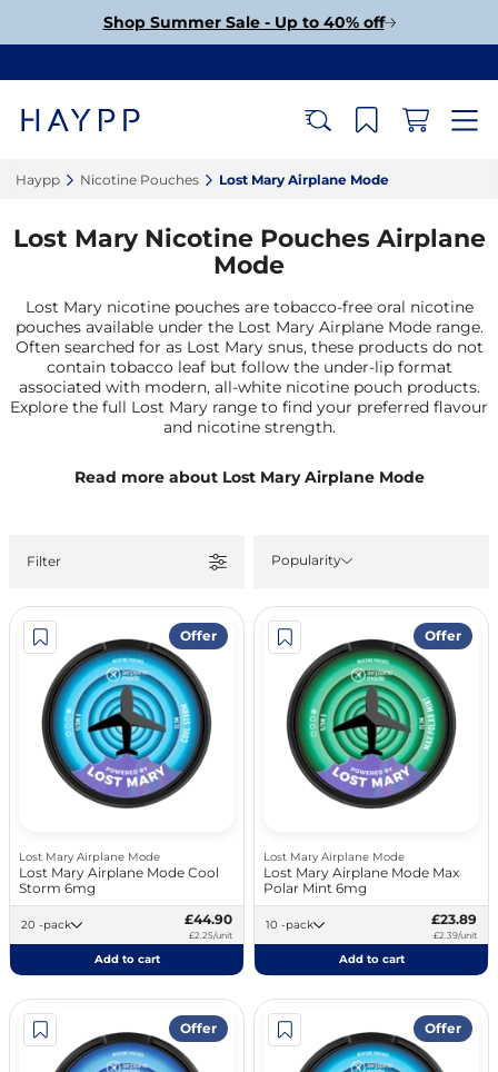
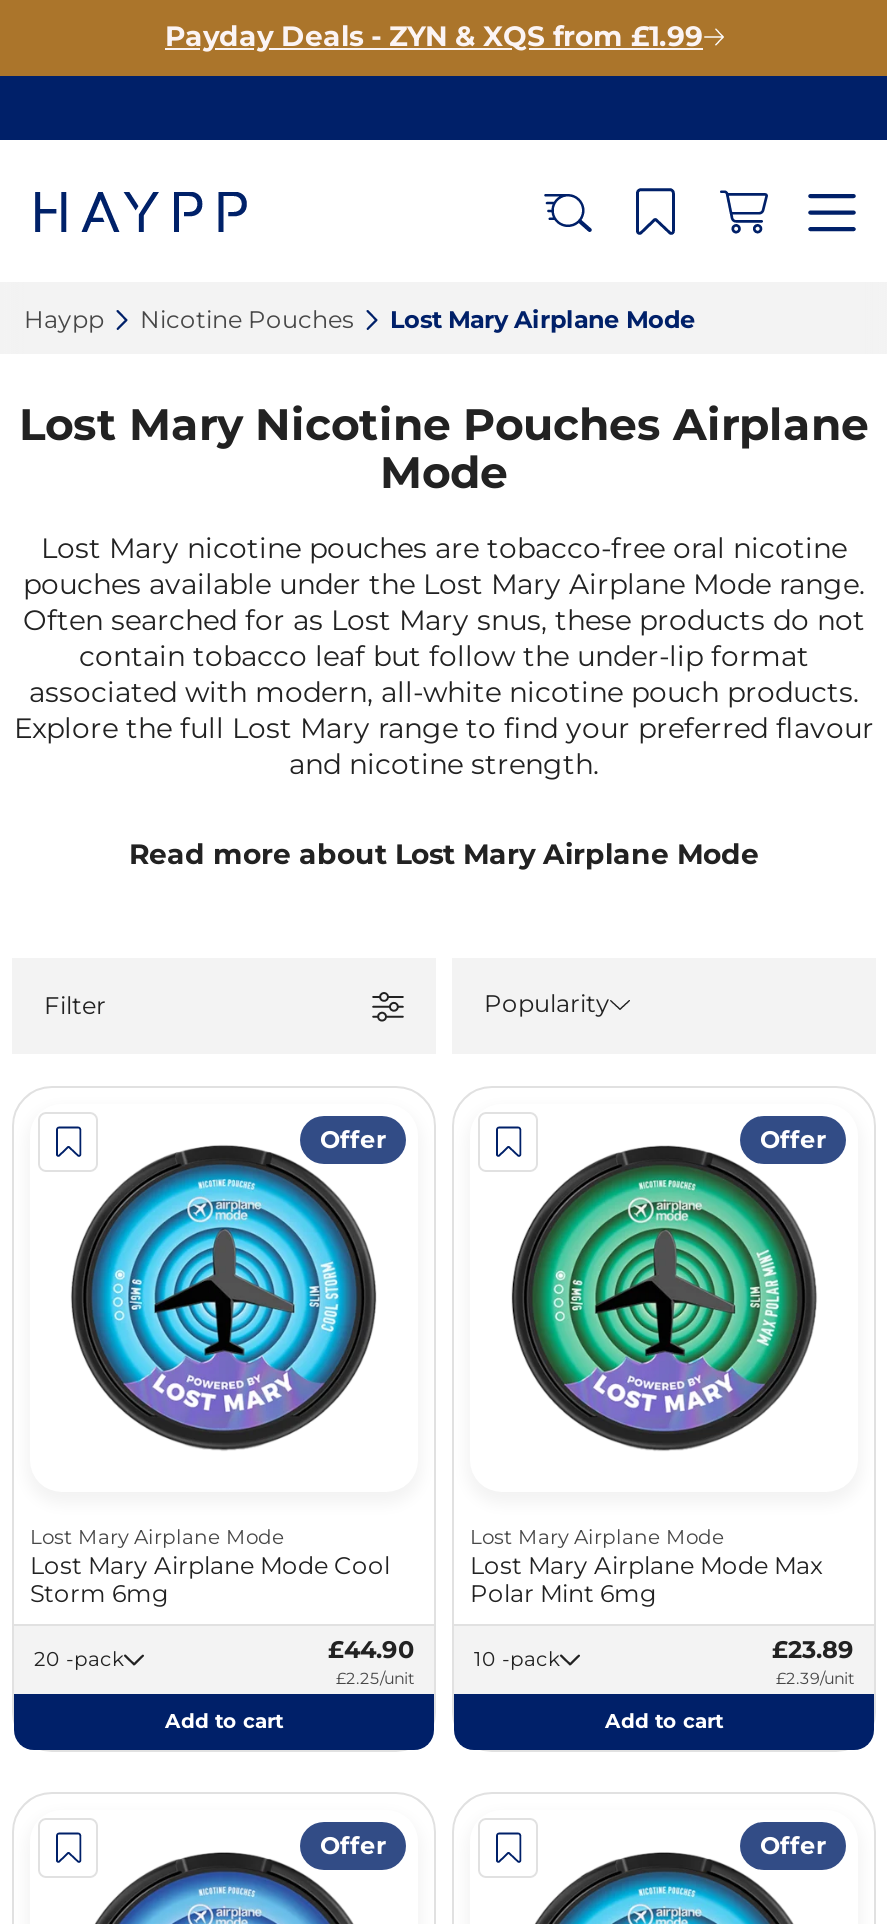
- Shop Summer Sale - Up to 40% off
+ Payday Deals - ZYN & XQS from £1.99
